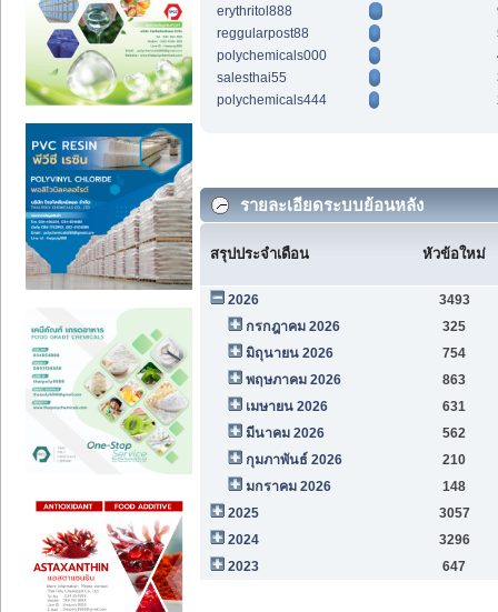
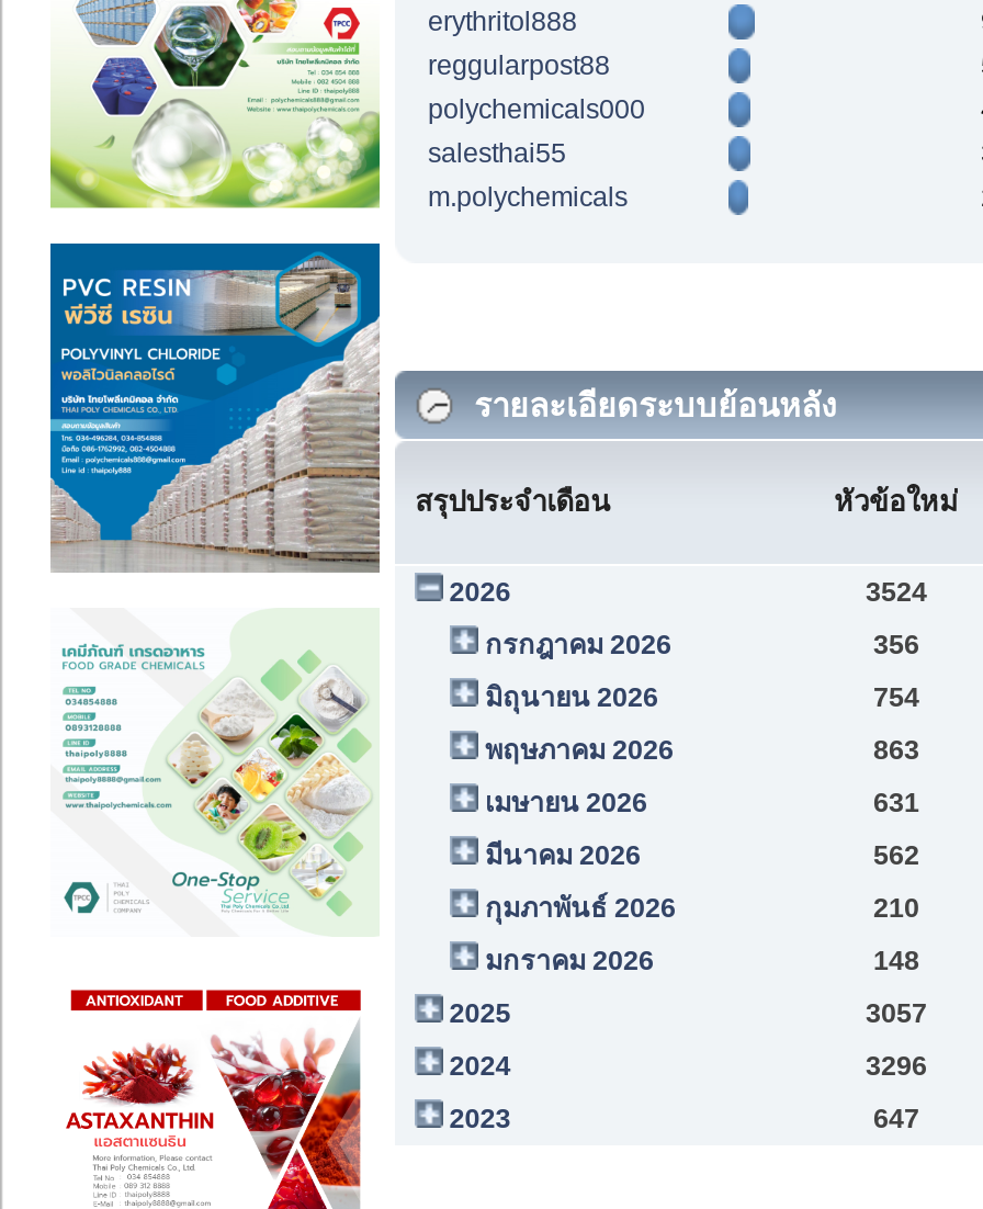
- polychemicals444
+ m.polychemicals

- 3493
+ 3524

- 325
+ 356
